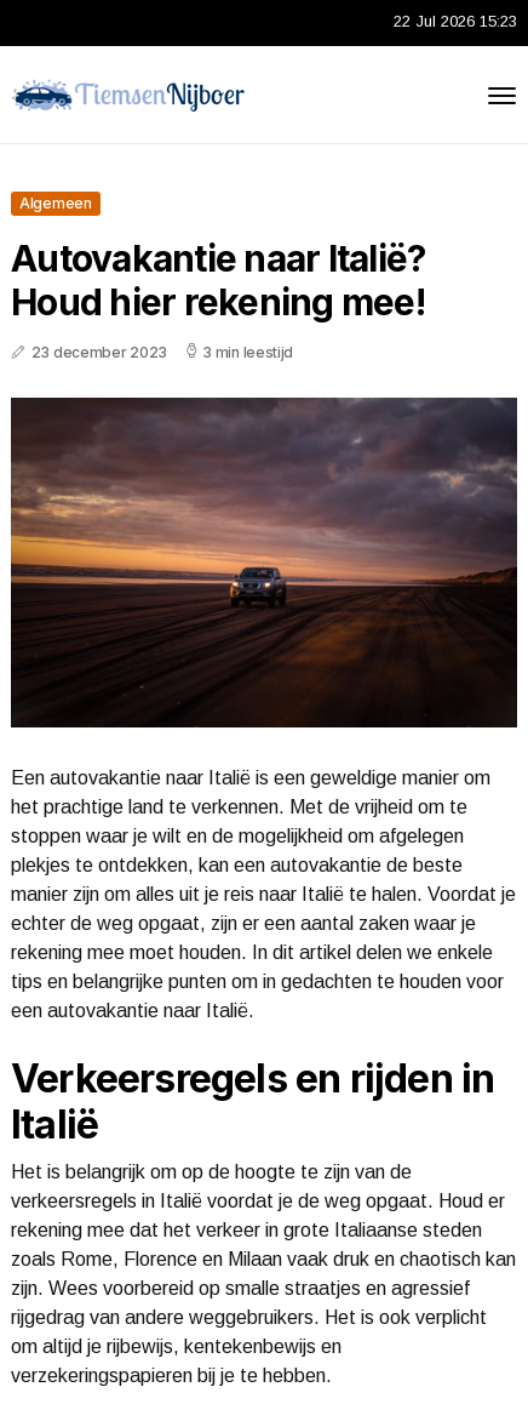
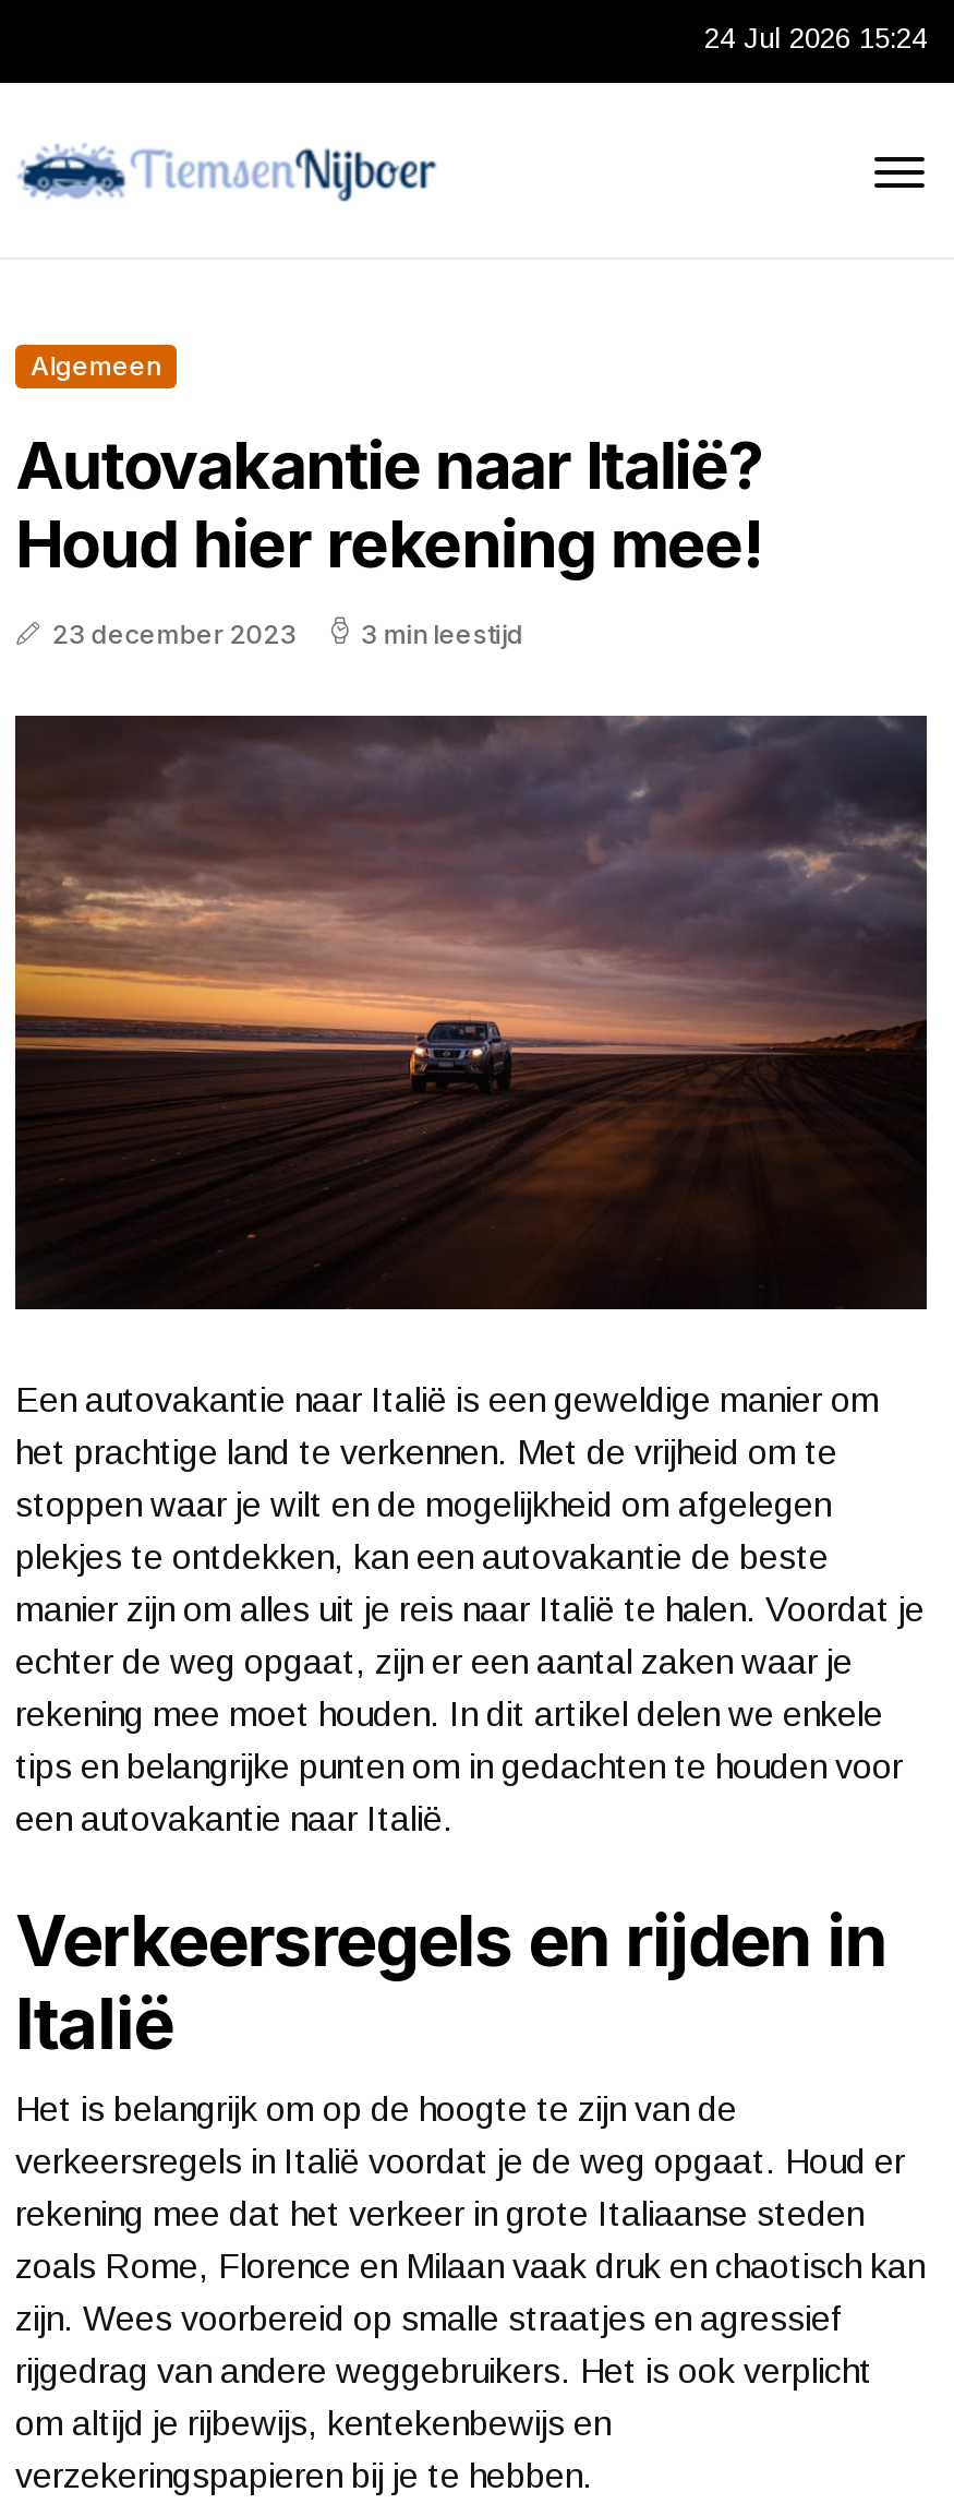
- 22 Jul 2026 15:23
+ 24 Jul 2026 15:24
